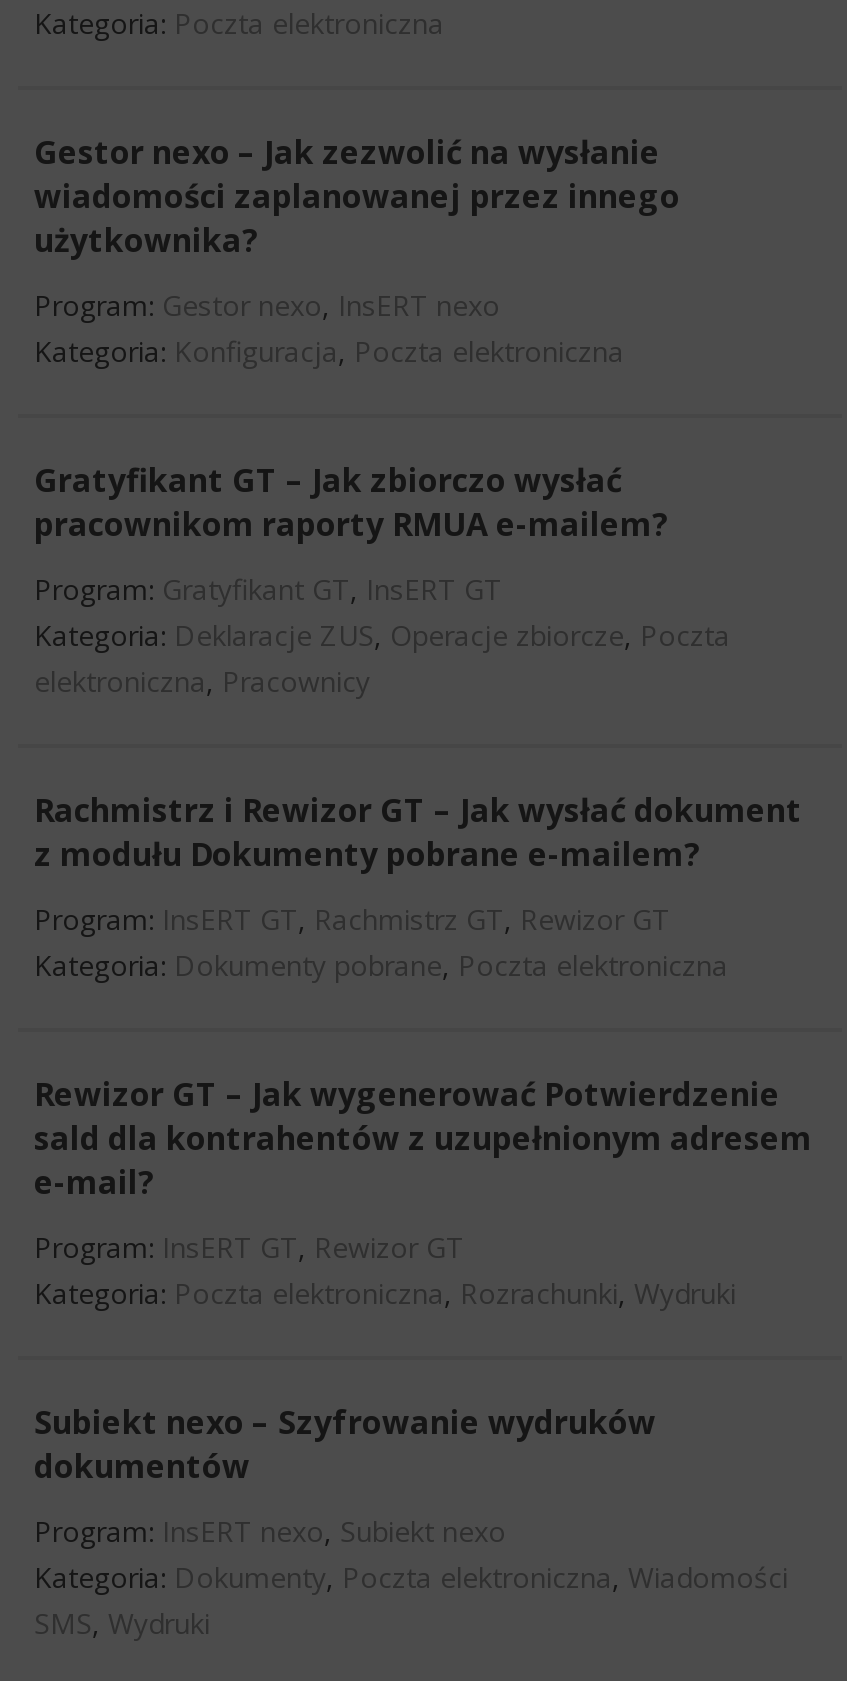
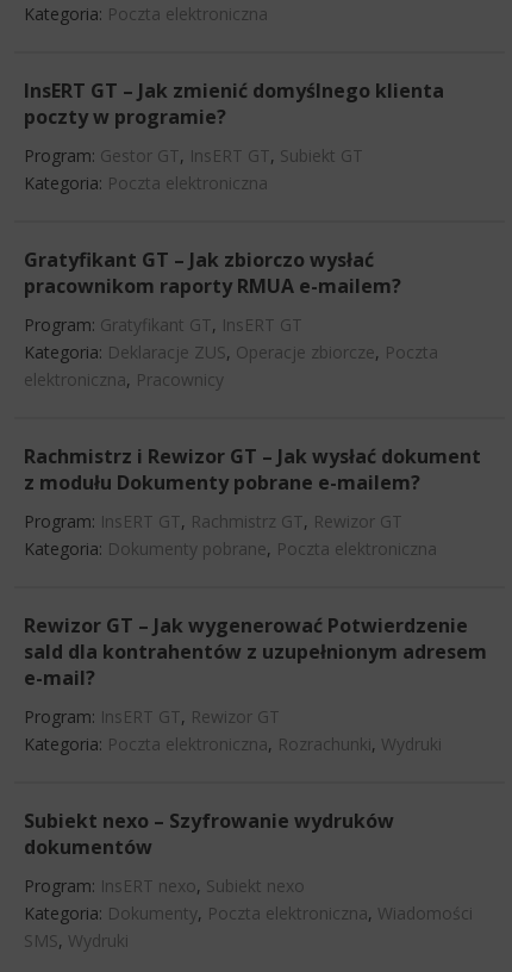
- Gestor nexo – Jak zezwolić na wysłanie
- wiadomości zaplanowanej przez innego
- użytkownika?
+ InsERT GT – Jak zmienić domyślnego klienta
+ poczty w programie?

- Program: Gestor nexo, InsERT nexo
- Kategoria: Konfiguracja, Poczta elektroniczna
+ Program: Gestor GT, InsERT GT, Subiekt GT
+ Kategoria: Poczta elektroniczna
